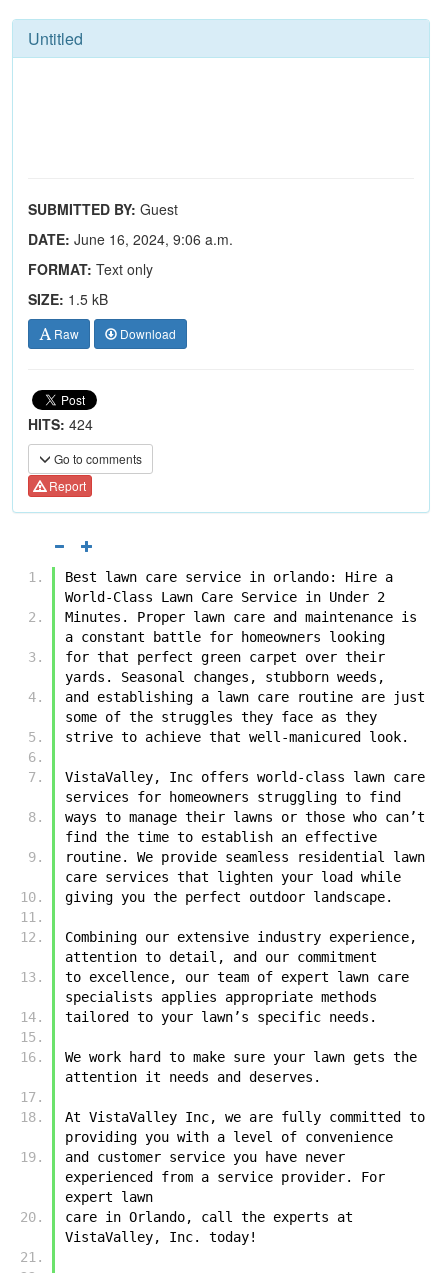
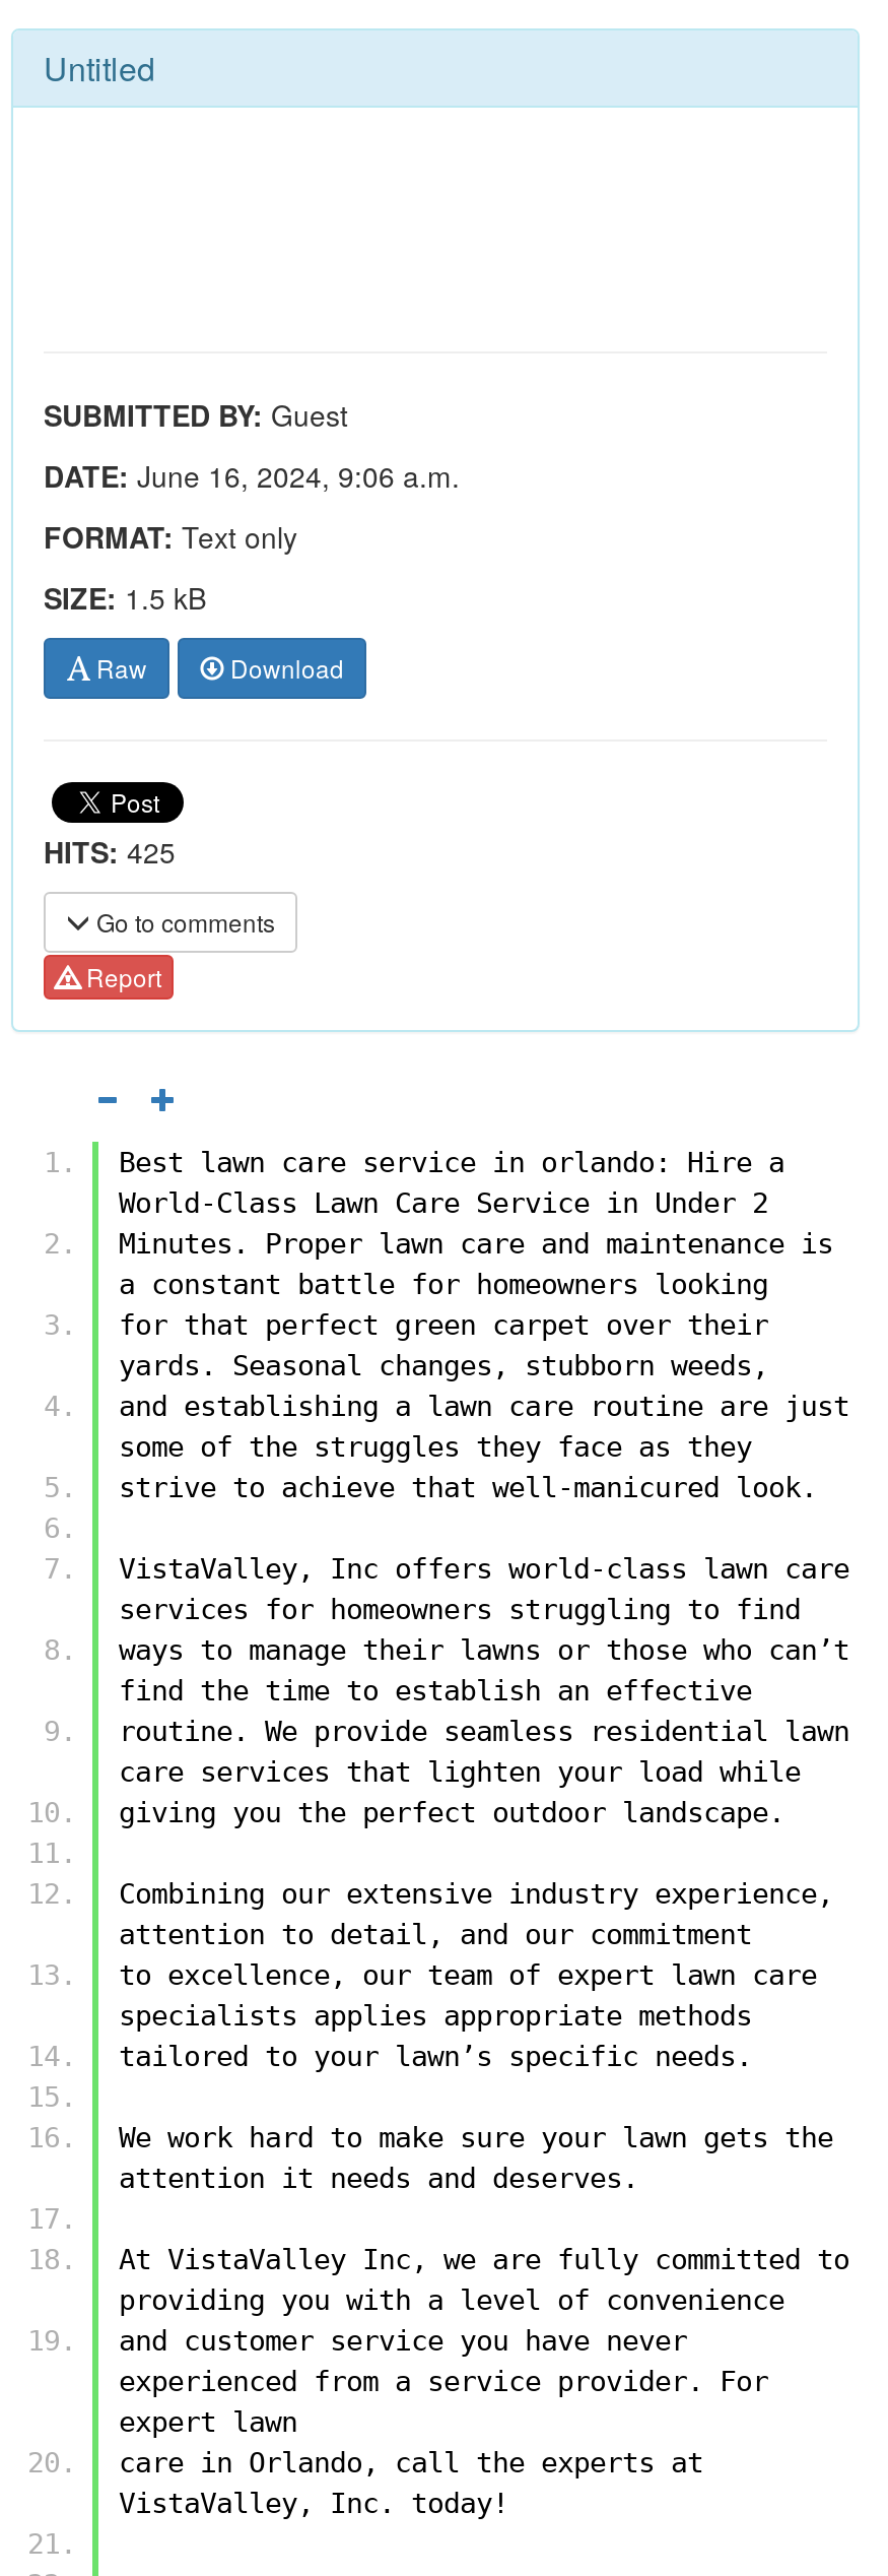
- HITS: 424
+ HITS: 425
